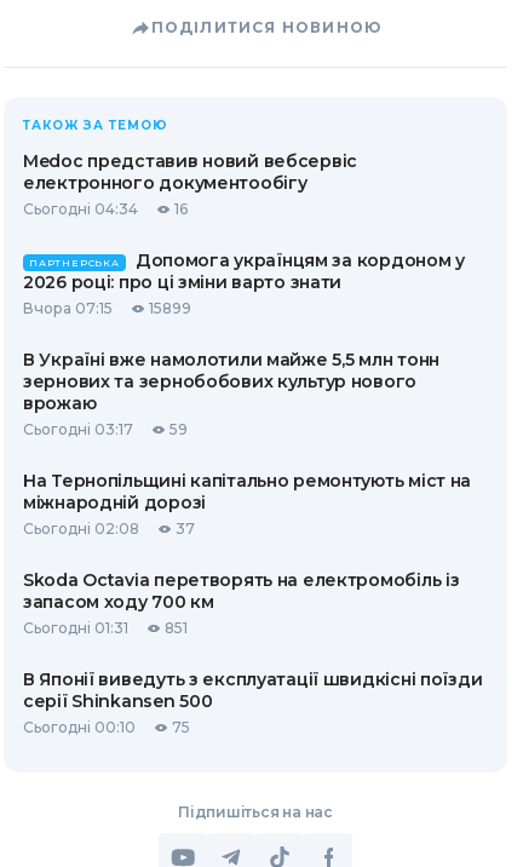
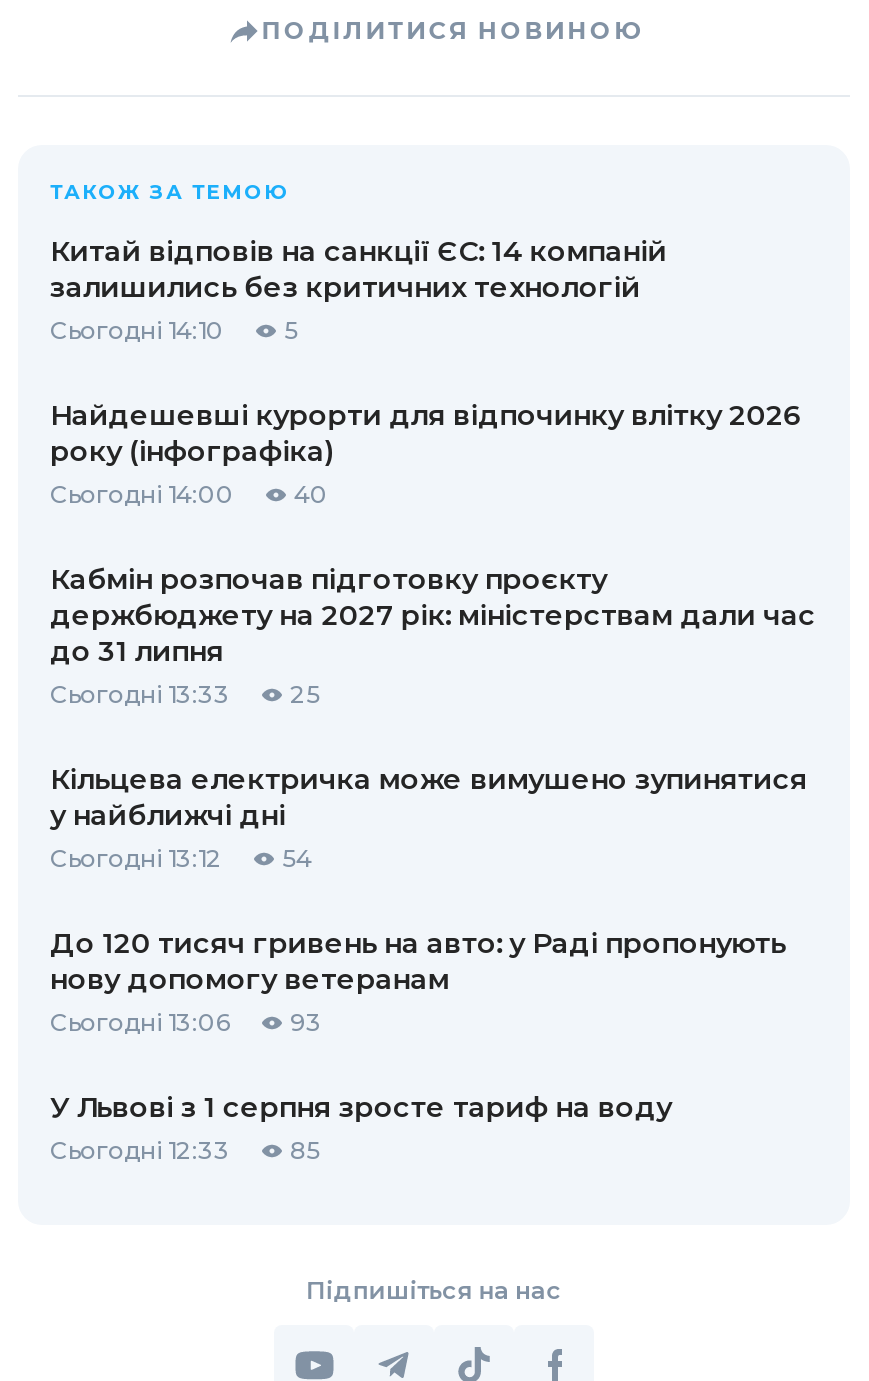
- Medoc представив новий вебсервіс
- електронного документообігу
- Сьогодні 04:34
- 16
+ Китай відповів на санкції ЄС: 14 компаній
+ залишились без критичних технологій
+ Сьогодні 14:10
+ 5

- ПАРТНЕРСЬКА
- Допомога українцям за кордоном у
- 2026 році: про ці зміни варто знати
- Вчора 07:15
- 15899
+ Найдешевші курорти для відпочинку влітку 2026
+ року (інфографіка)
+ Сьогодні 14:00
+ 40

- В Україні вже намолотили майже 5,5 млн тонн
- зернових та зернобобових культур нового
- врожаю
- Сьогодні 03:17
- 59
+ Кабмін розпочав підготовку проєкту
+ держбюджету на 2027 рік: міністерствам дали час
+ до 31 липня
+ Сьогодні 13:33
+ 25

- На Тернопільщині капітально ремонтують міст на
- міжнародній дорозі
- Сьогодні 02:08
- 37
+ Кільцева електричка може вимушено зупинятися
+ у найближчі дні
+ Сьогодні 13:12
+ 54

- Skoda Octavia перетворять на електромобіль із
- запасом ходу 700 км
- Сьогодні 01:31
- 851
+ До 120 тисяч гривень на авто: у Раді пропонують
+ нову допомогу ветеранам
+ Сьогодні 13:06
+ 93

- В Японії виведуть з експлуатації швидкісні поїзди
- серії Shinkansen 500
- Сьогодні 00:10
- 75
+ У Львові з 1 серпня зросте тариф на воду
+ Сьогодні 12:33
+ 85
